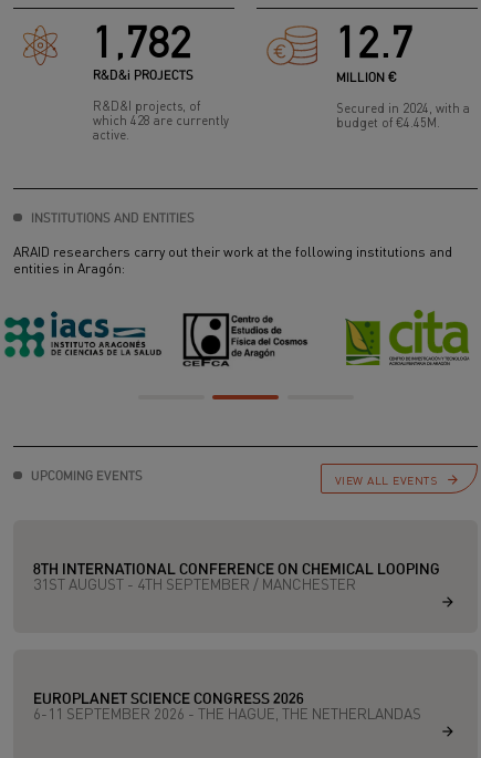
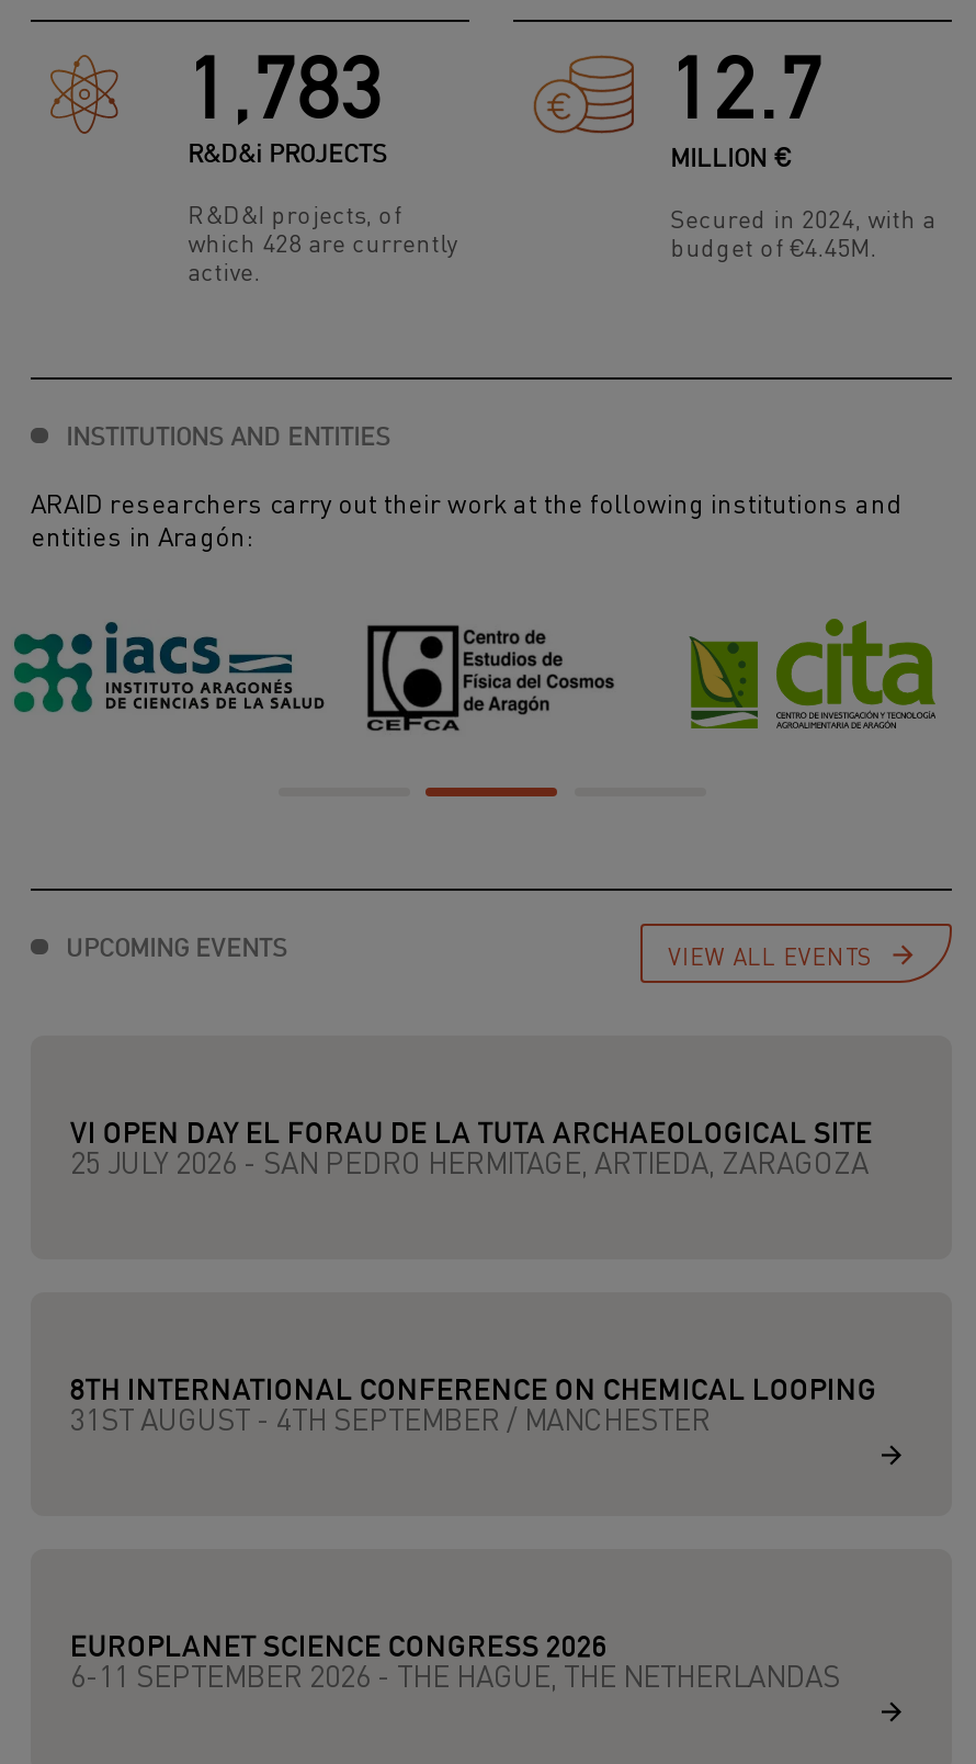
+ VI OPEN DAY EL FORAU DE LA TUTA ARCHAEOLOGICAL SITE
+ 25 JULY 2026 - SAN PEDRO HERMITAGE, ARTIEDA, ZARAGOZA
